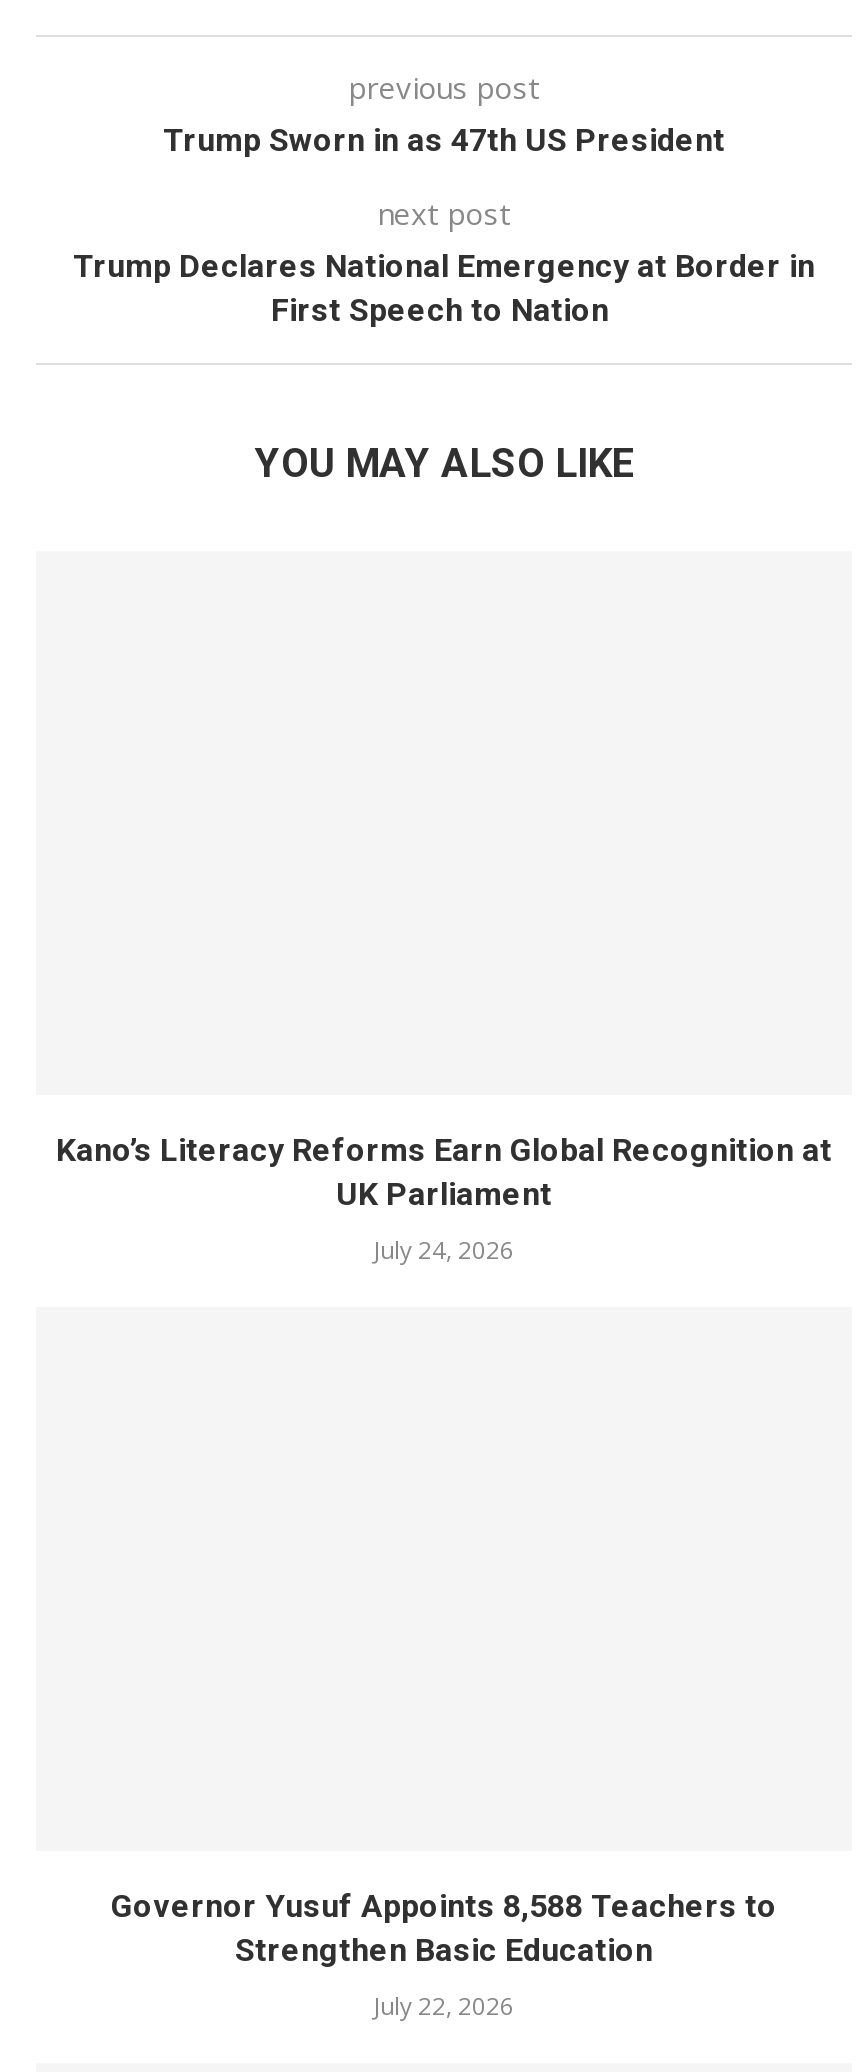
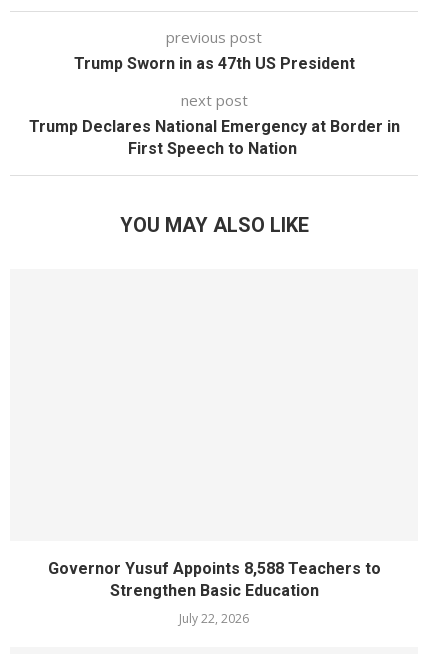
- Kano’s Literacy Reforms Earn Global Recognition at
- UK Parliament
- July 24, 2026
